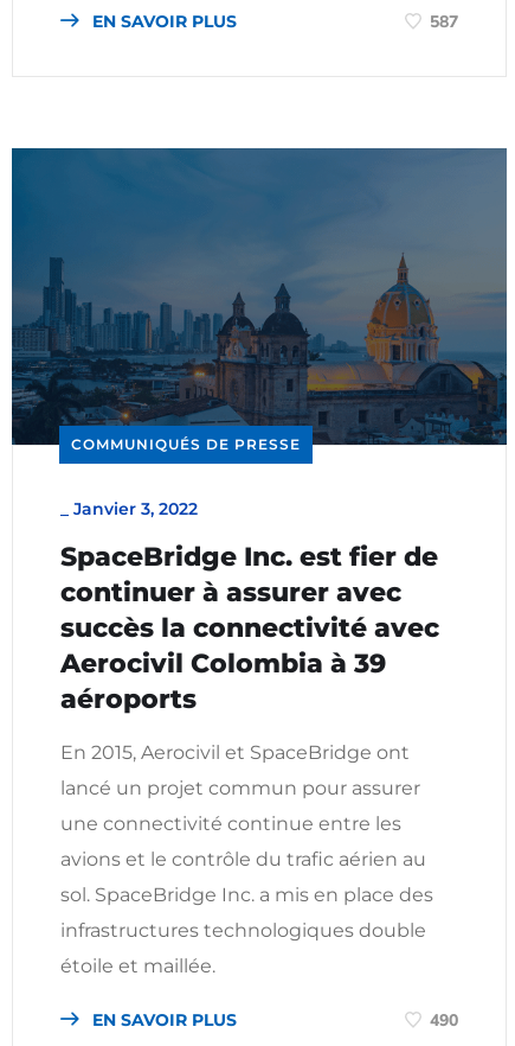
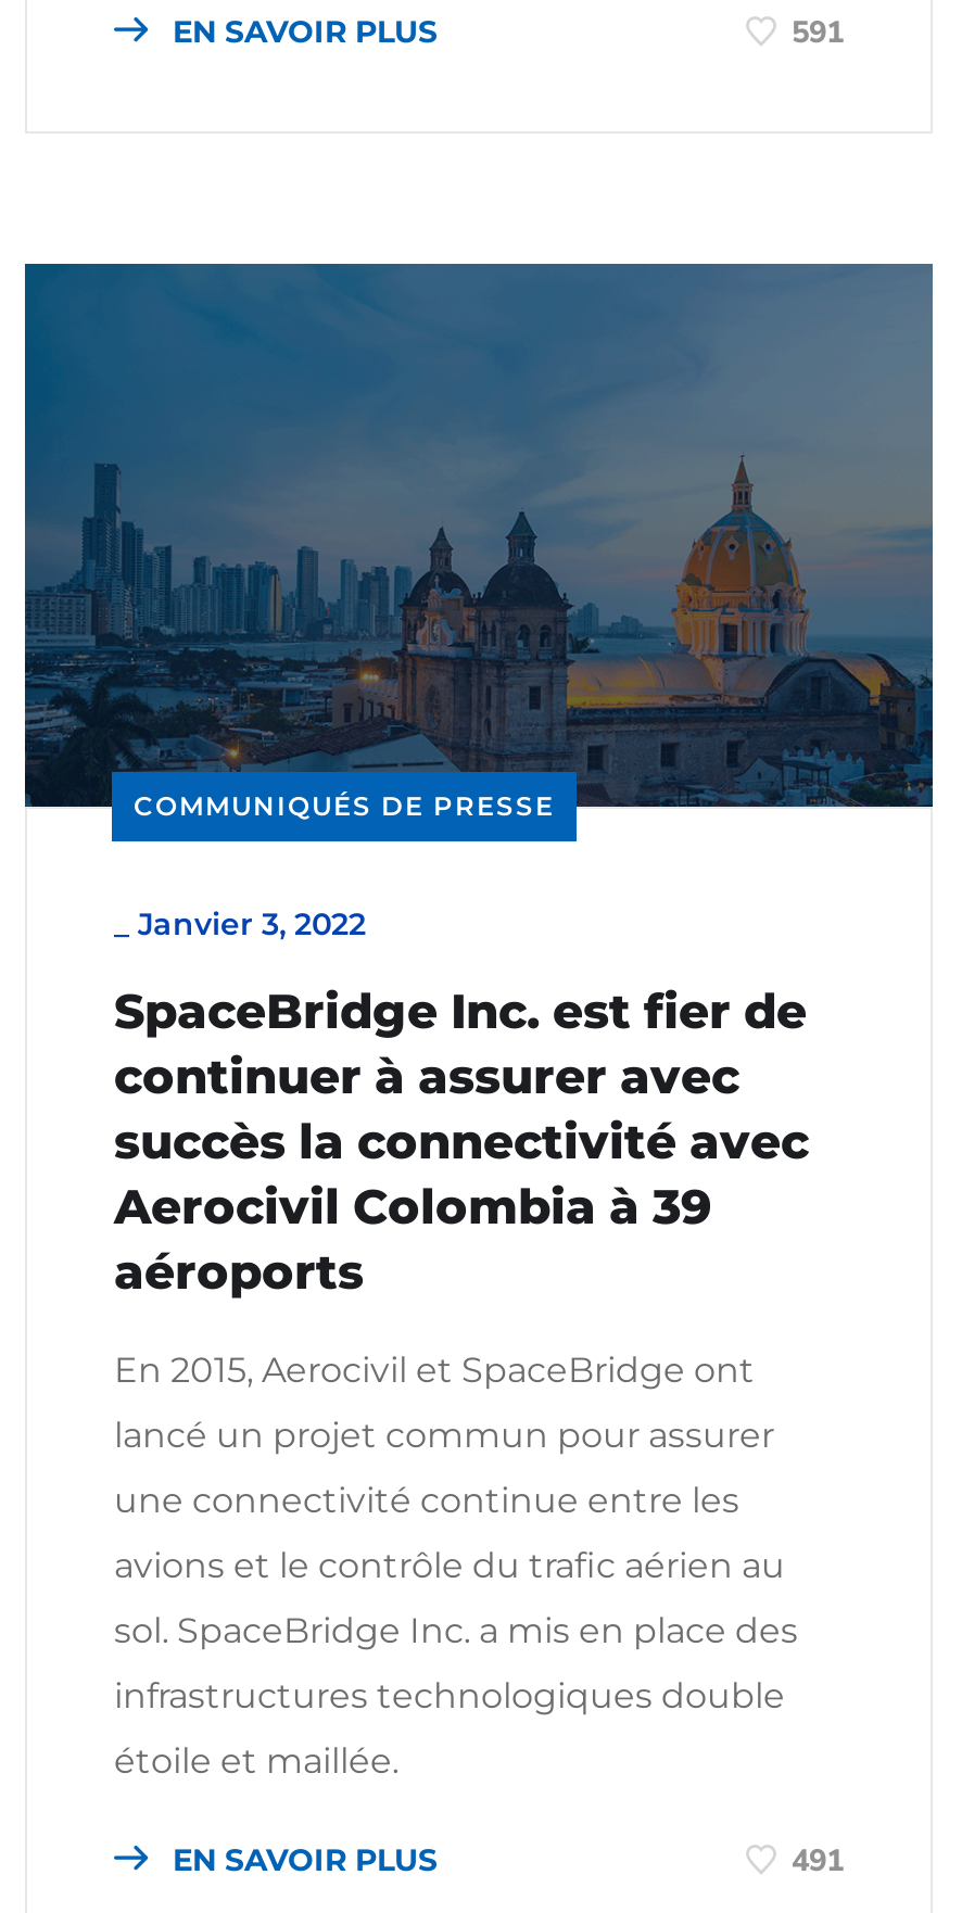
- 587
+ 591

- 490
+ 491
